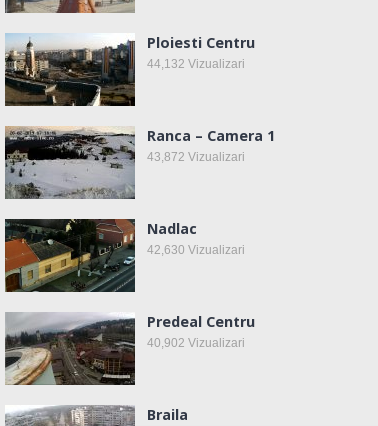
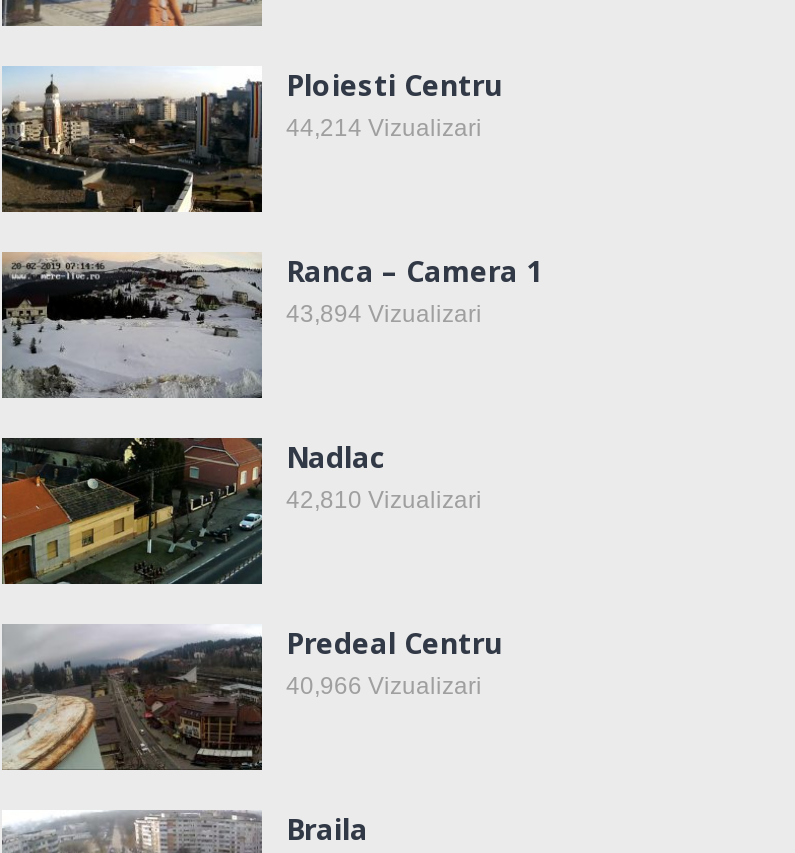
- 44,132 Vizualizari
+ 44,214 Vizualizari

- 43,872 Vizualizari
+ 43,894 Vizualizari

- 42,630 Vizualizari
+ 42,810 Vizualizari

- 40,902 Vizualizari
+ 40,966 Vizualizari
